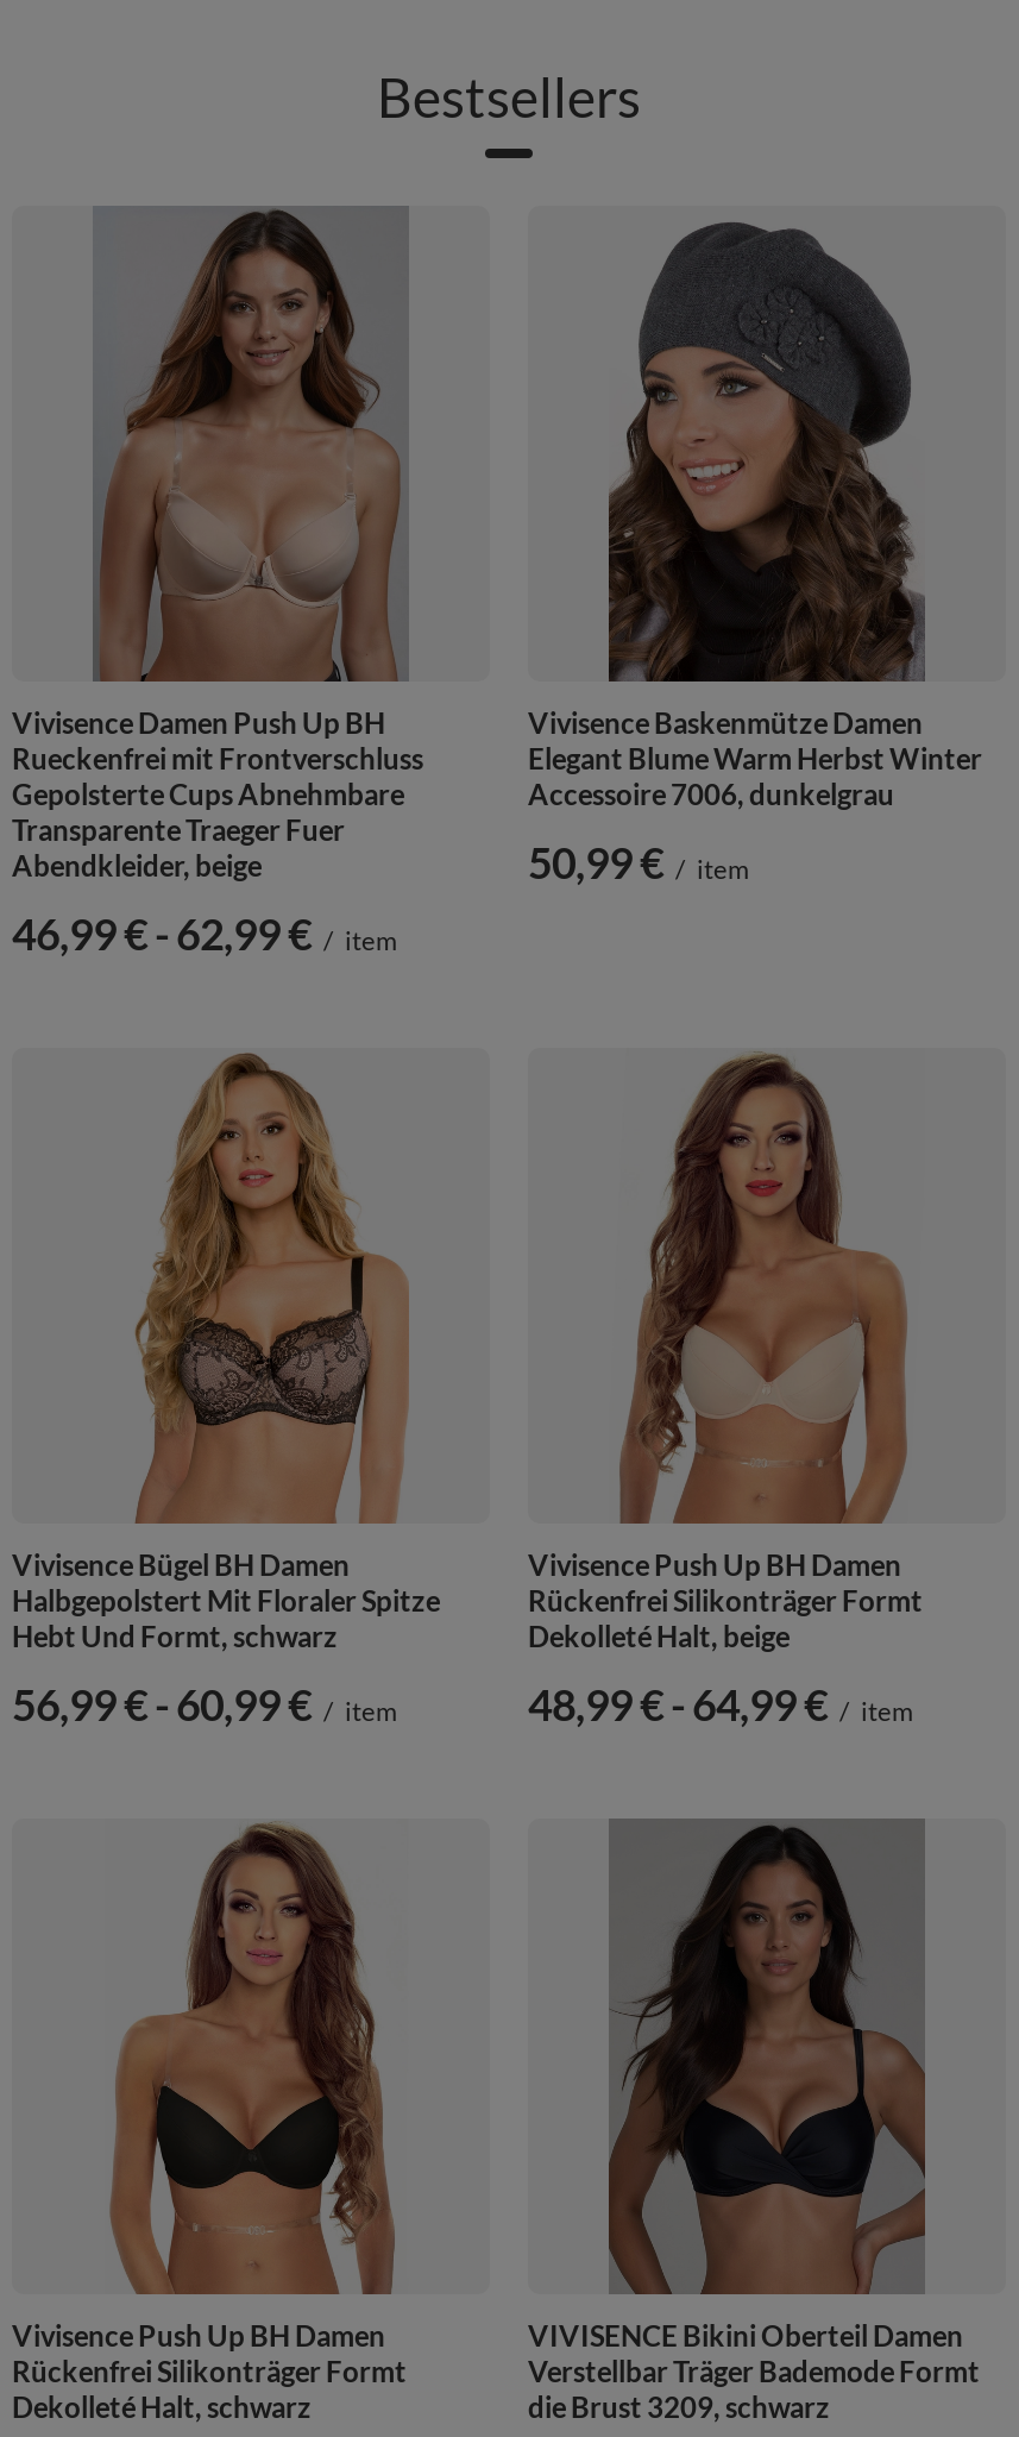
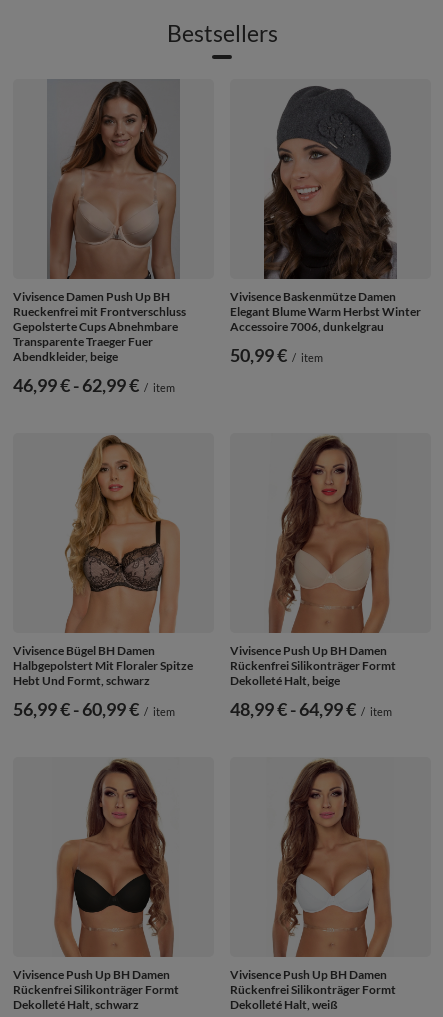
- [image]
- VIVISENCE Bikini Oberteil Damen
- Verstellbar Träger Bademode Formt
- die Brust 3209, schwarz
+ [image]
+ Vivisence Push Up BH Damen
+ Rückenfrei Silikonträger Formt
+ Dekolleté Halt, weiß
